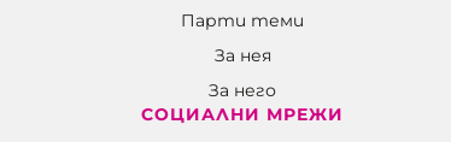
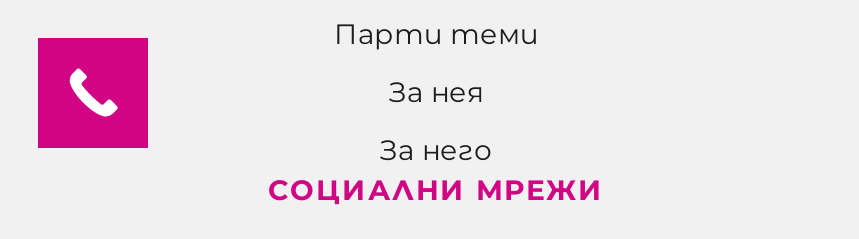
+ [image]
